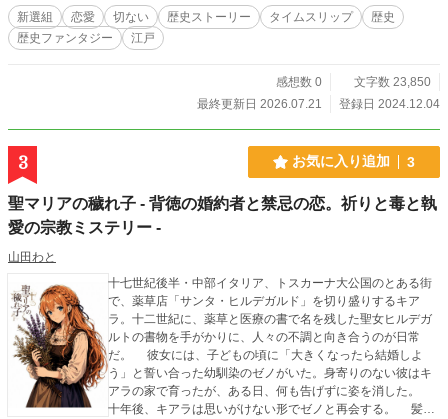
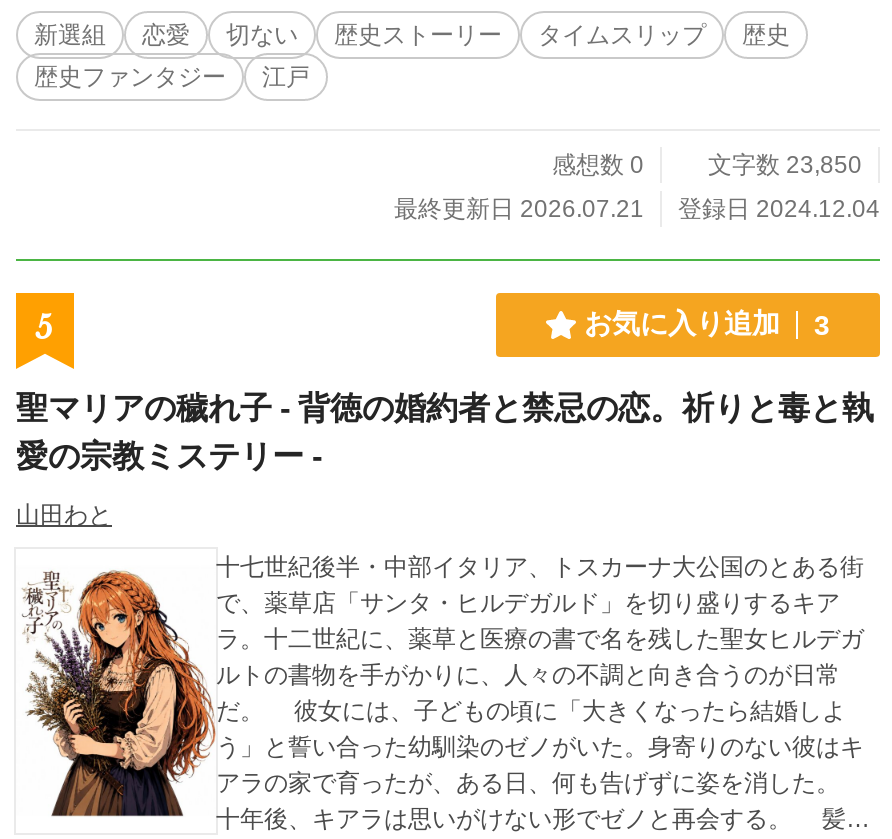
- 3
+ 5
